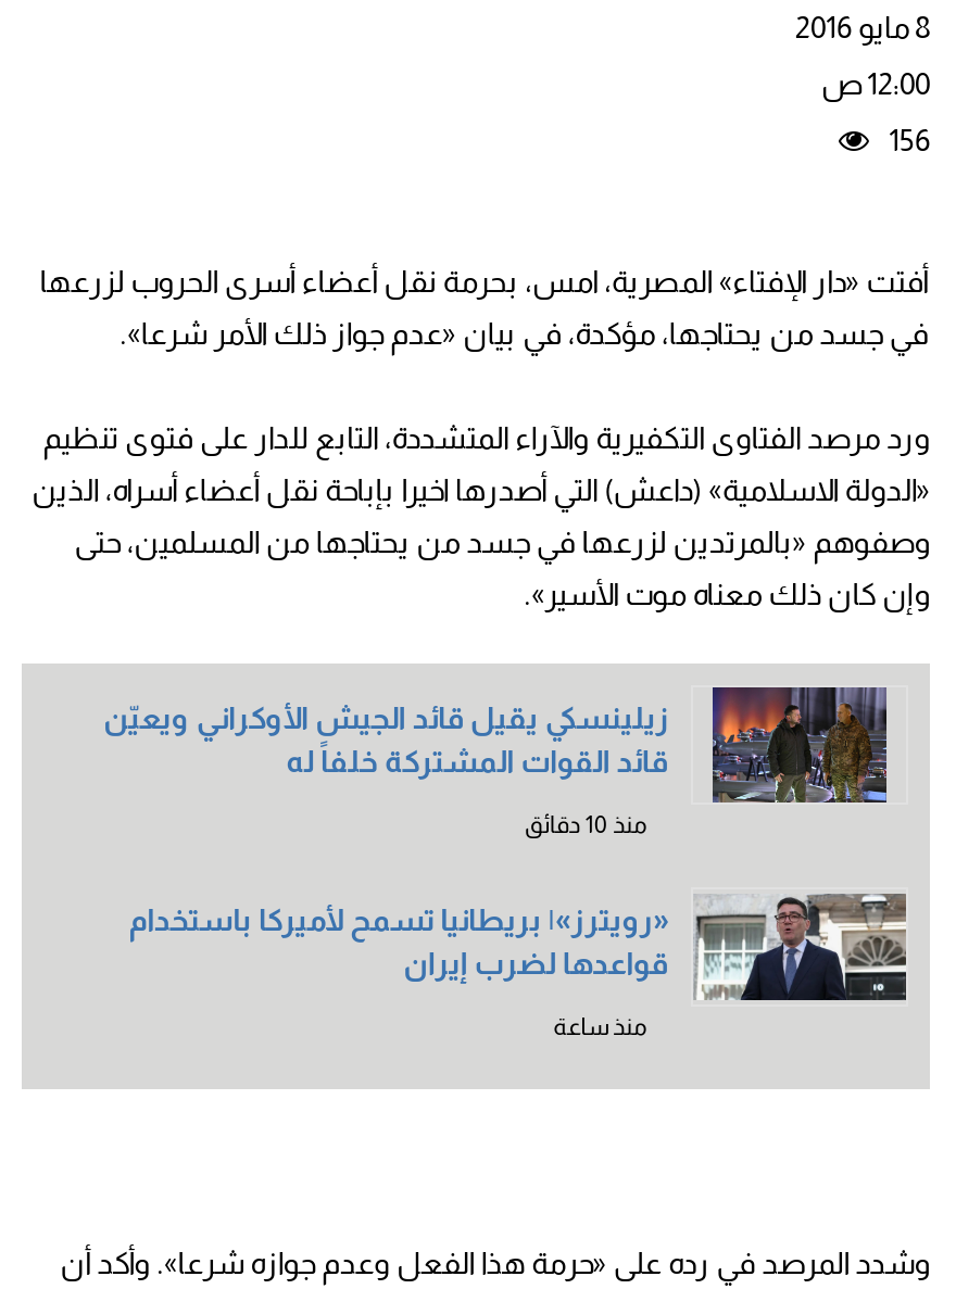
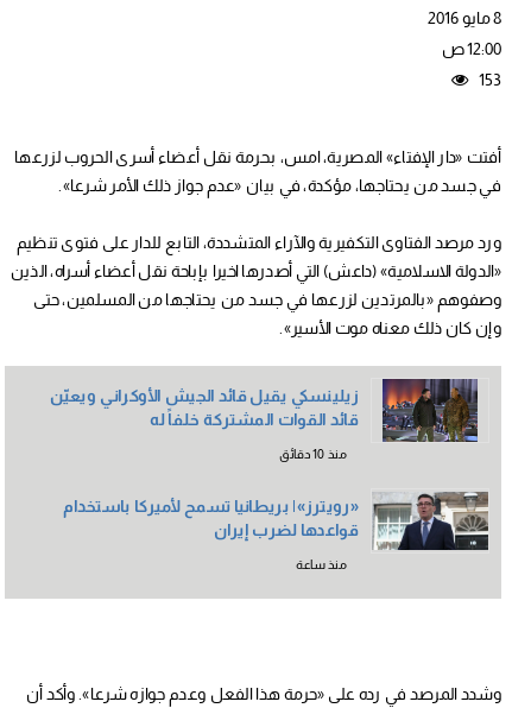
- 156
+ 153
